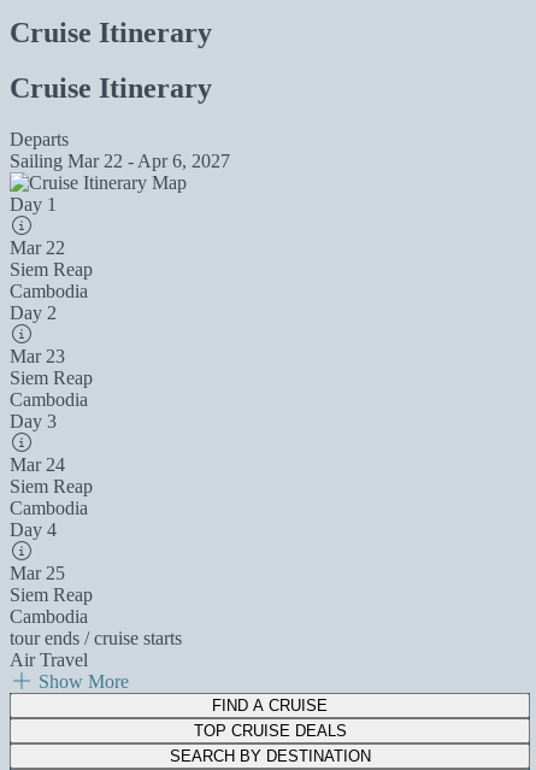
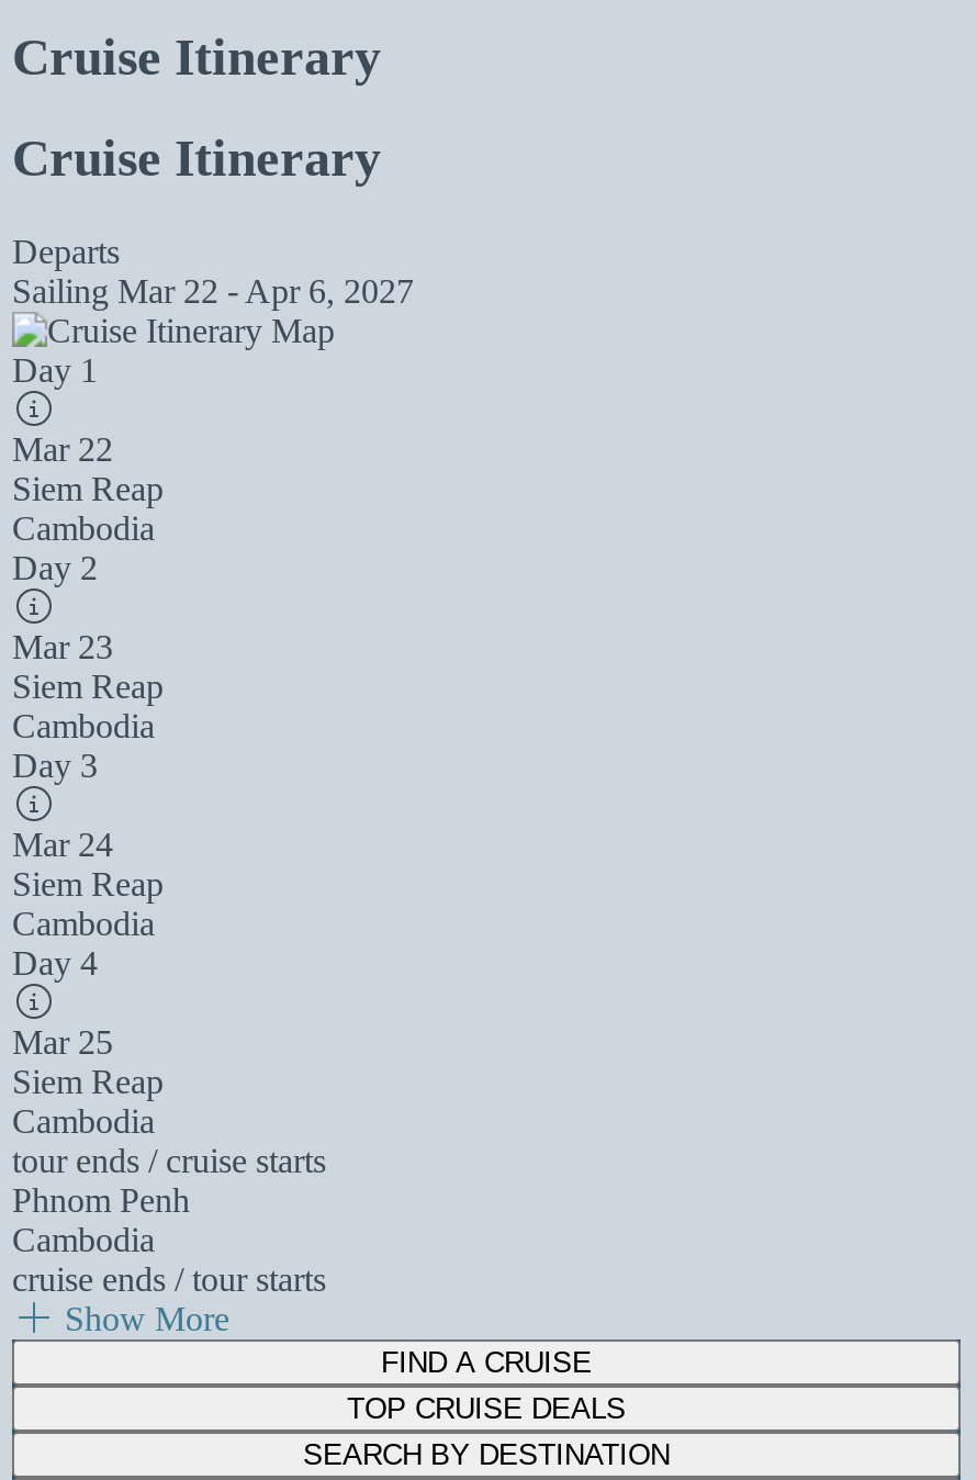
- Air Travel
+ Phnom Penh
+ Cambodia
+ cruise ends / tour starts
